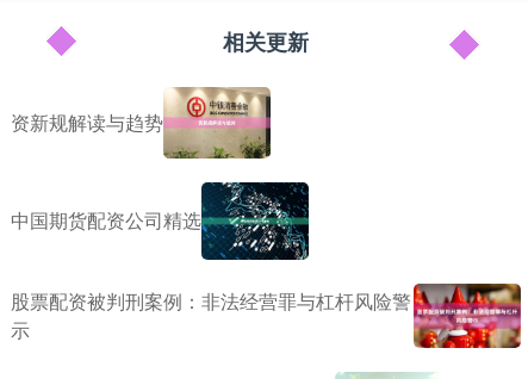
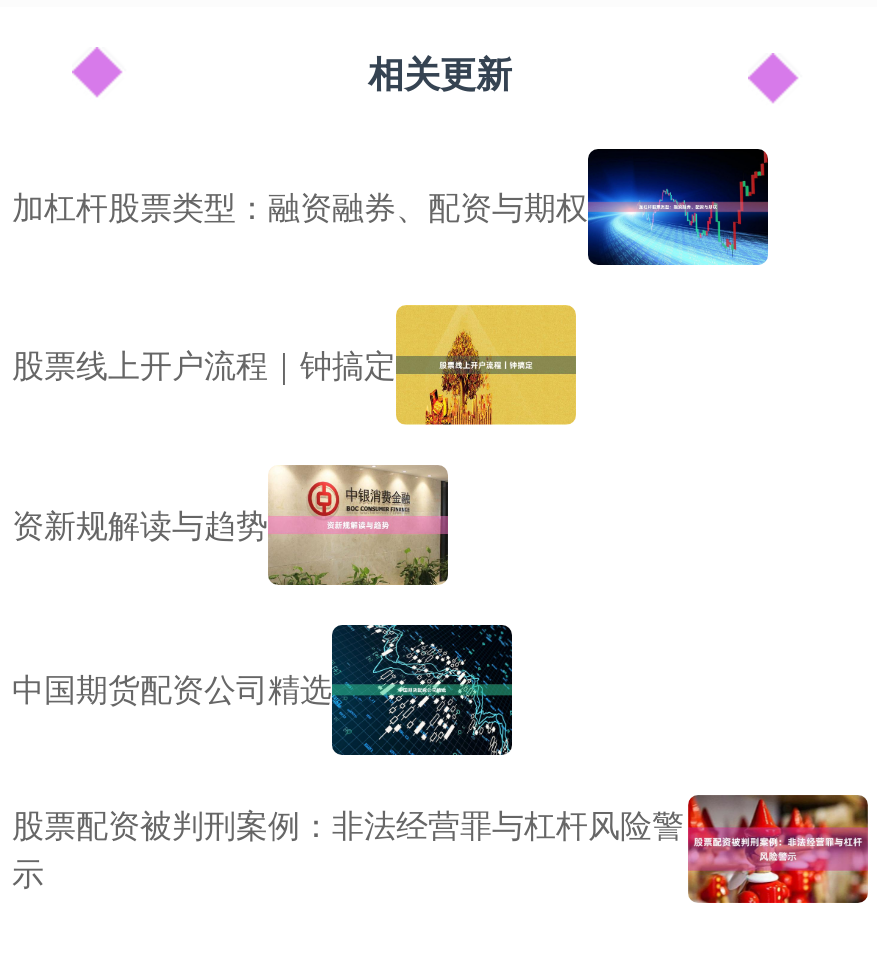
+ [image]
+ 加杠杆股票类型：融资融券、配资与期权
+ 股票线上开户流程｜钟搞定

+ [image]
